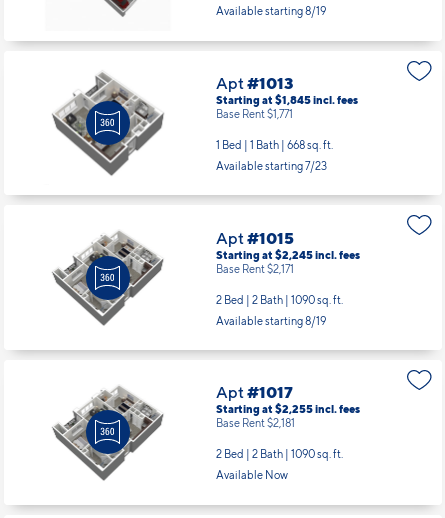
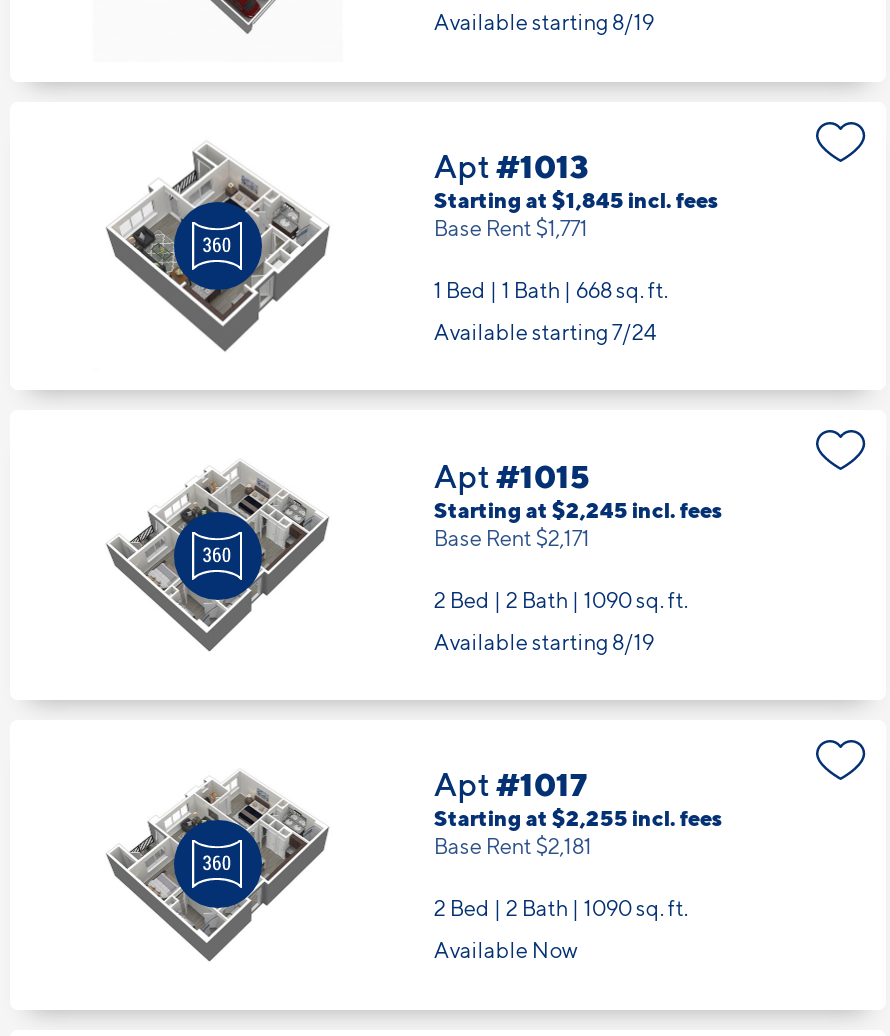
- Available starting 7/23
+ Available starting 7/24
